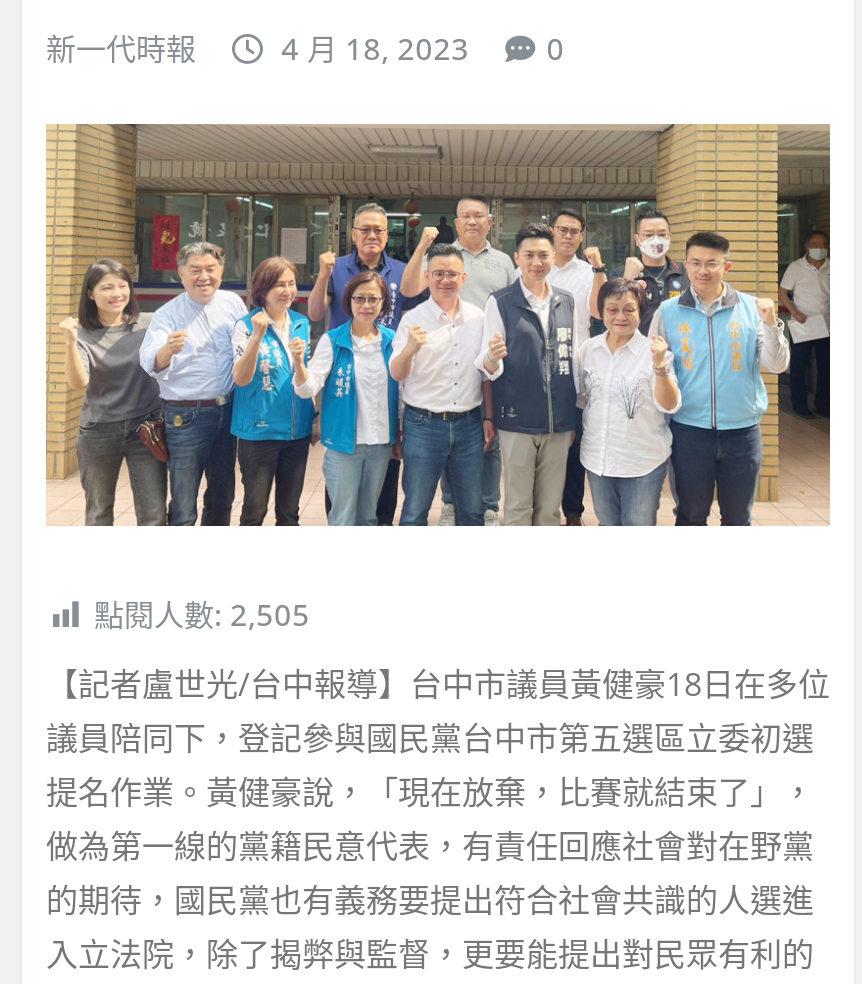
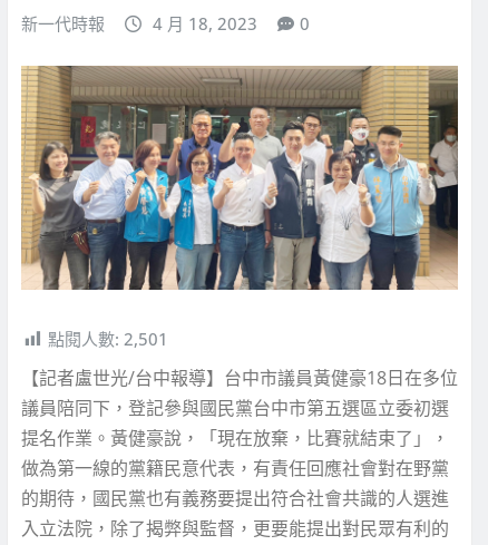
- 點閱人數: 2,505
+ 點閱人數: 2,501
